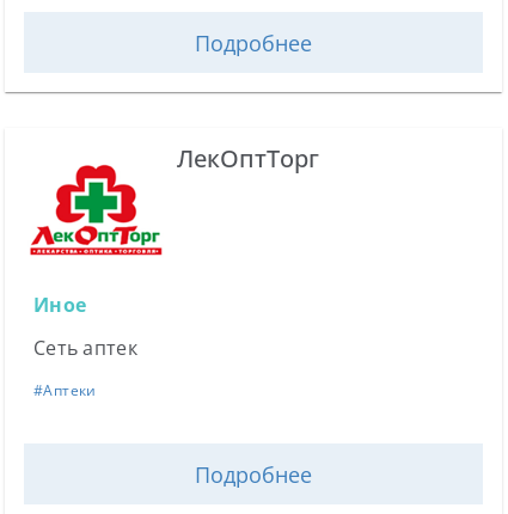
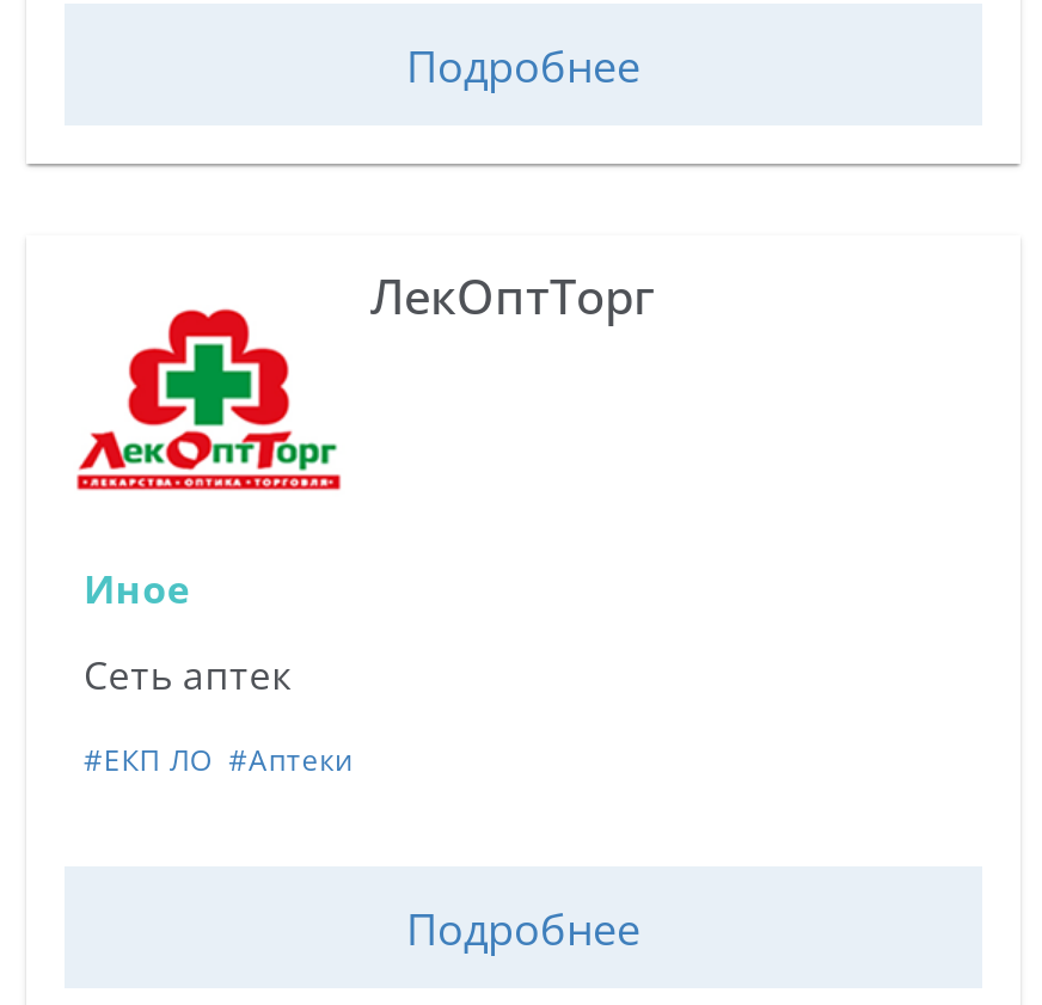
- #Аптеки
+ #ЕКП ЛО #Аптеки
